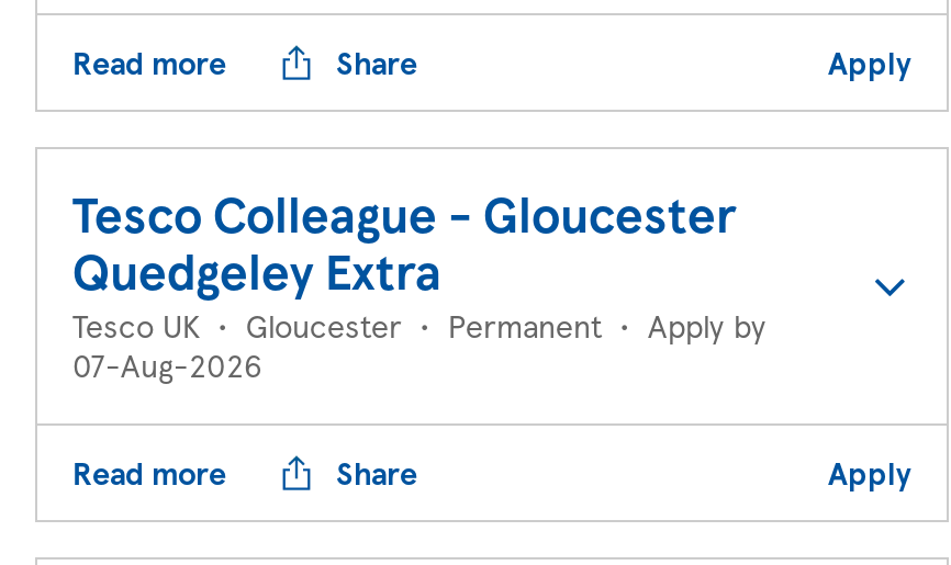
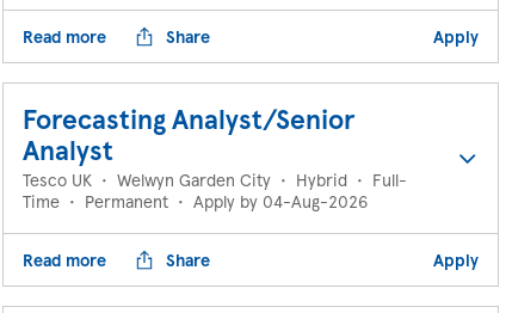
- Tesco Colleague - Gloucester
- Quedgeley Extra
- Tesco UK • Gloucester • Permanent • Apply by
- 07-Aug-2026
+ Forecasting Analyst/Senior
+ Analyst
+ Tesco UK • Welwyn Garden City • Hybrid • Full-
+ Time • Permanent • Apply by 04-Aug-2026
